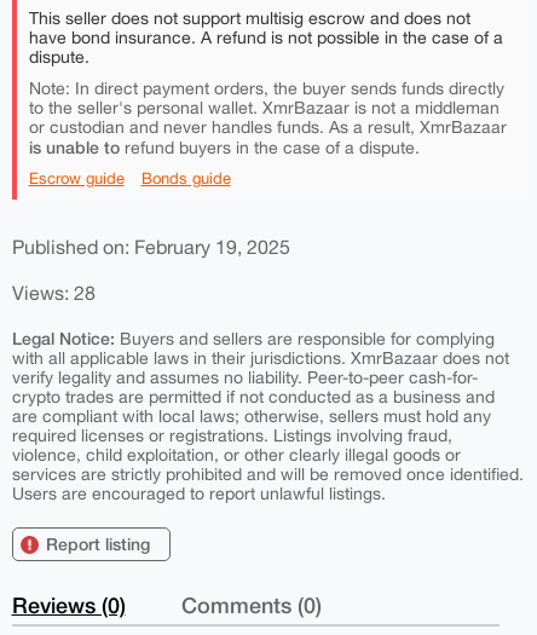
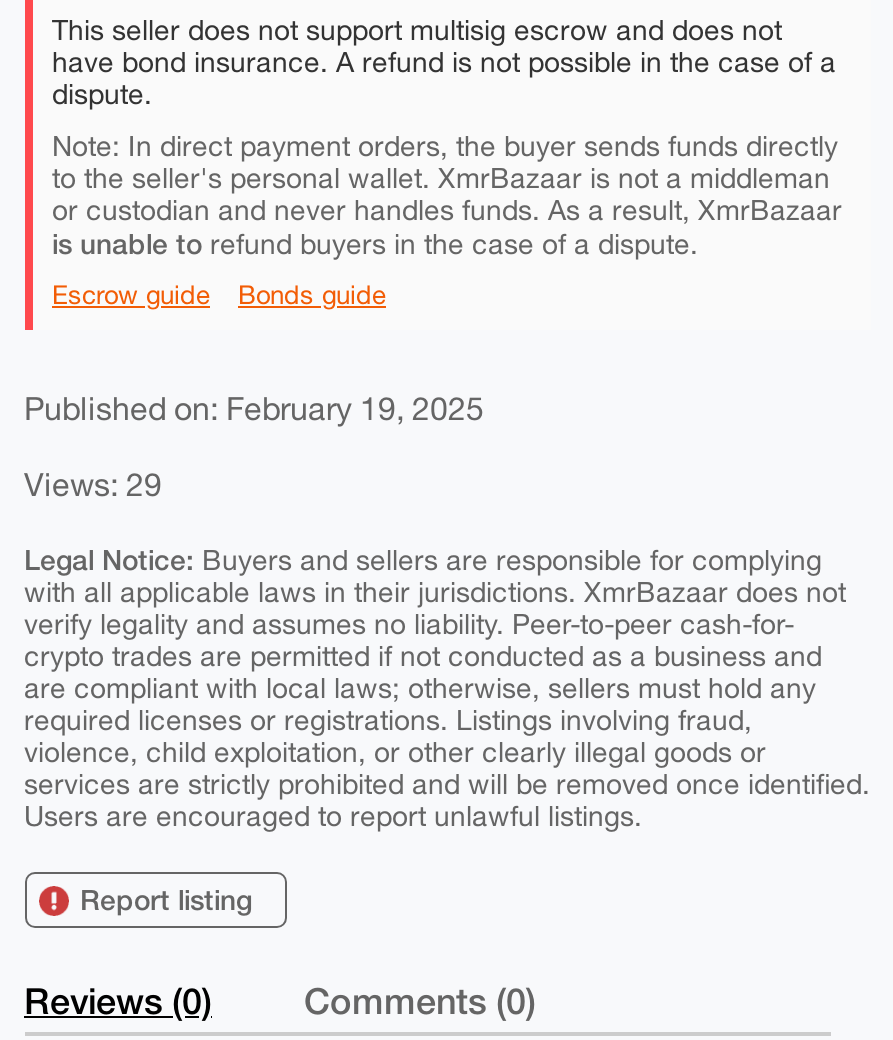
- Views: 28
+ Views: 29
